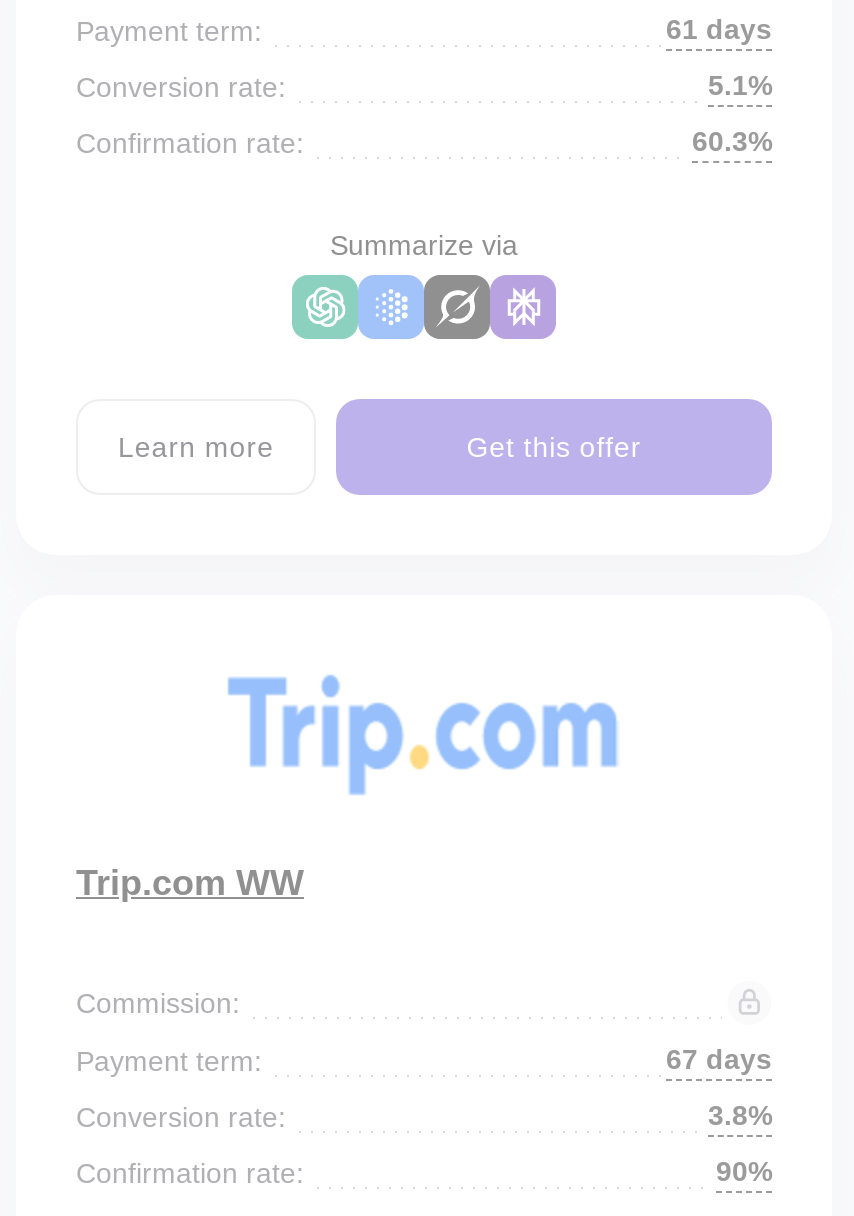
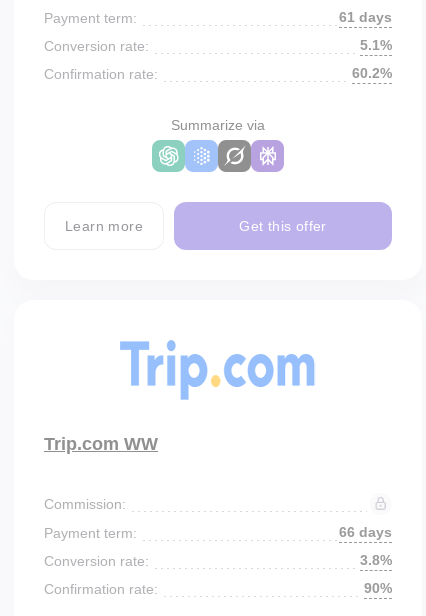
- 60.3%
+ 60.2%

- 67 days
+ 66 days
